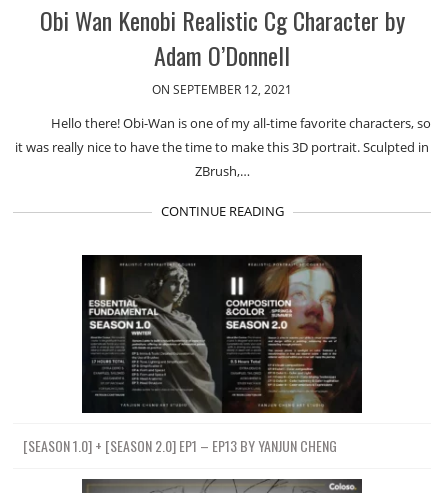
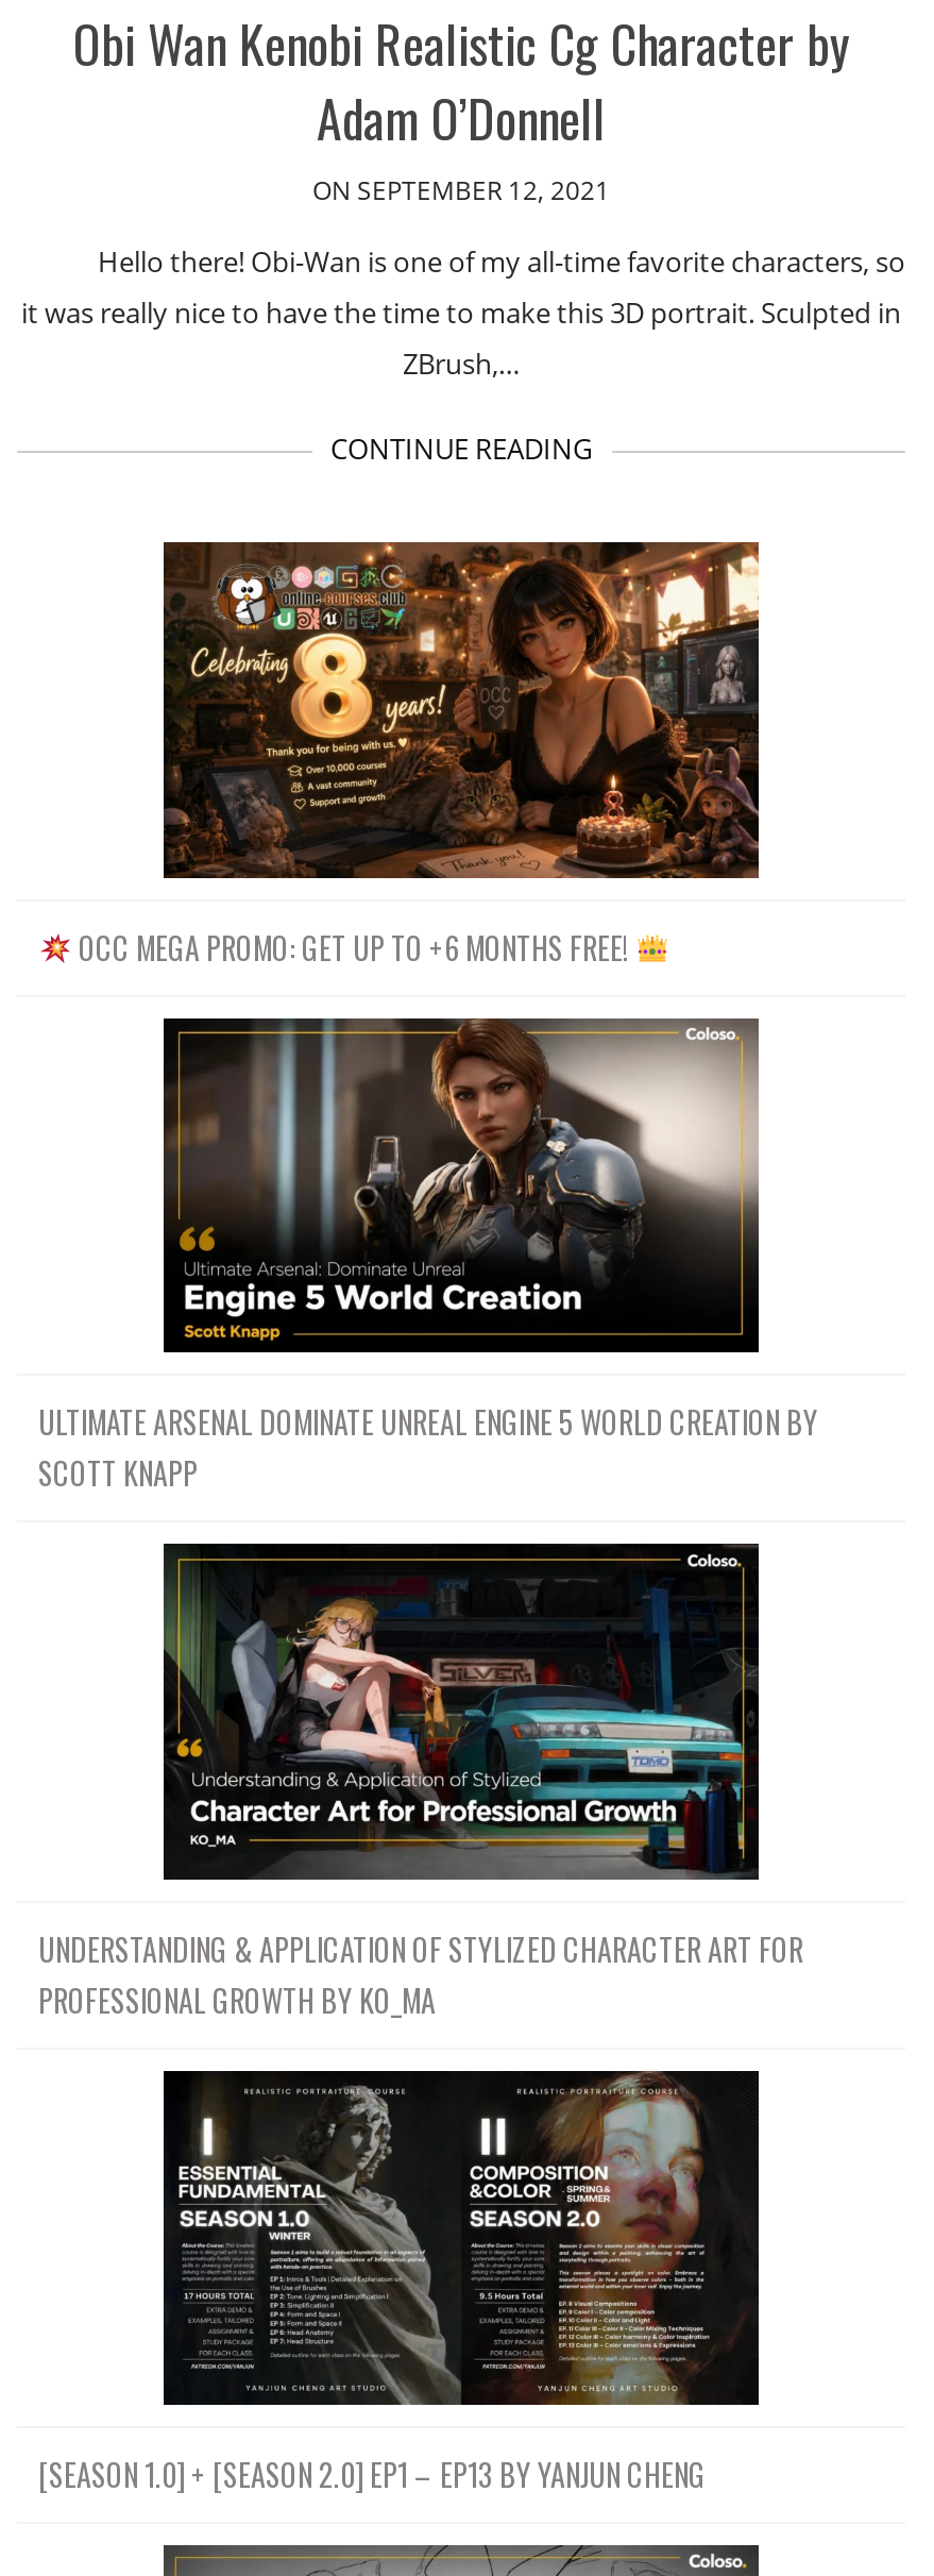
+ [image]
+ ULTIMATE ARSENAL DOMINATE UNREAL ENGINE 5 WORLD CREATION BY
+ SCOTT KNAPP

+ [image]
+ UNDERSTANDING & APPLICATION OF STYLIZED CHARACTER ART FOR
+ PROFESSIONAL GROWTH BY KO_MA

+ [image]
+ OCC MEGA PROMO: GET UP TO +6 MONTHS FREE!
